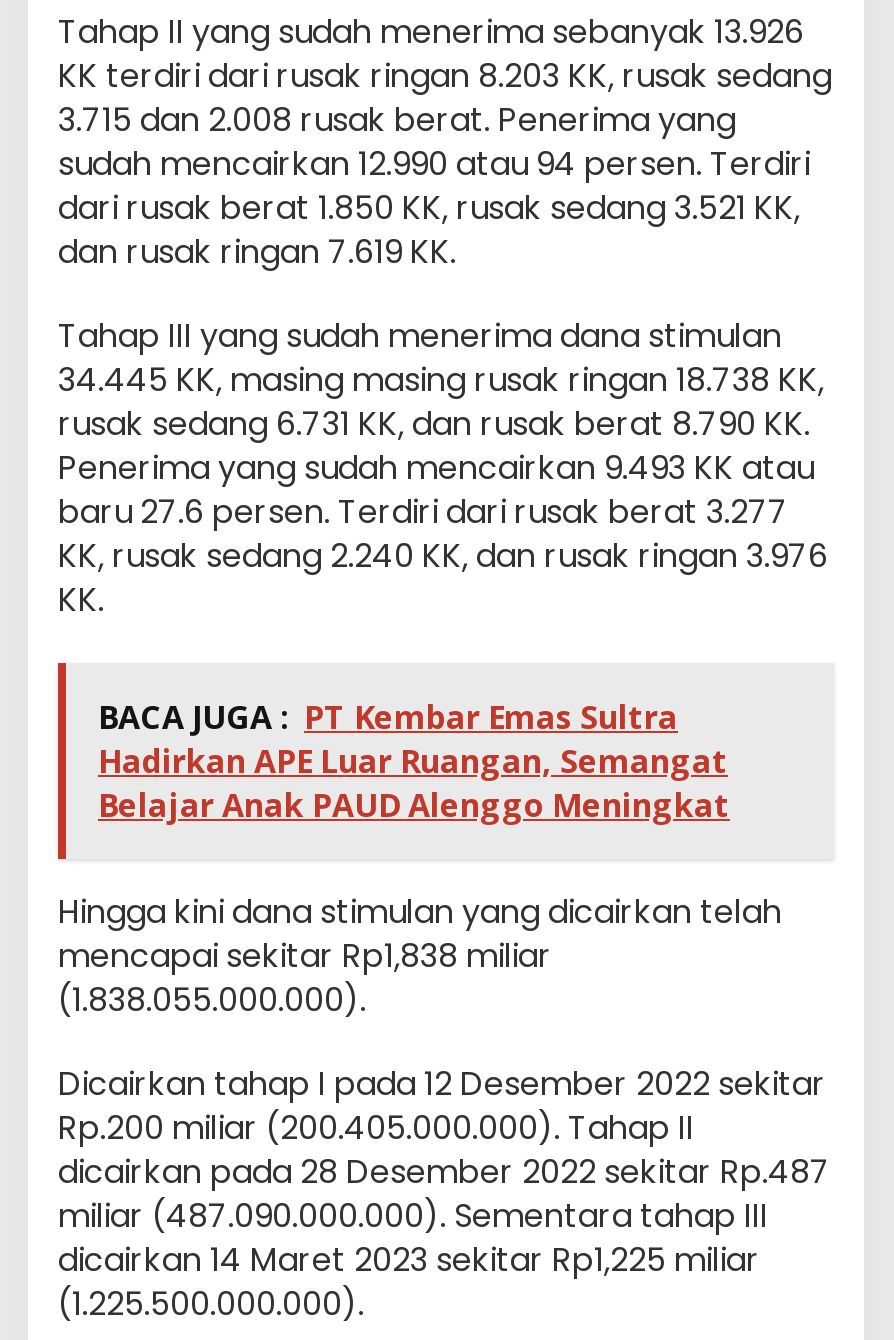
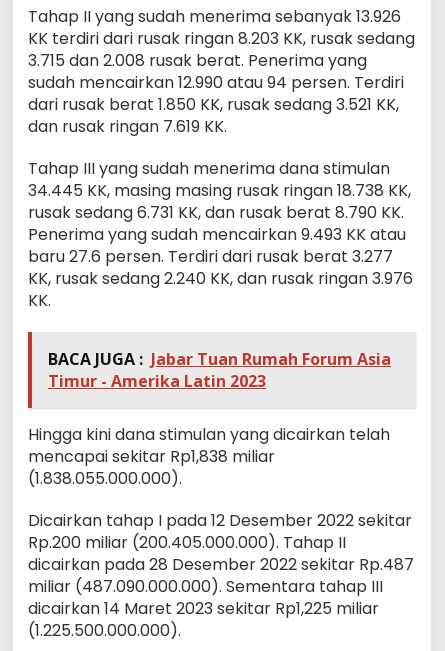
- BACA JUGA : PT Kembar Emas Sultra
- Hadirkan APE Luar Ruangan, Semangat
- Belajar Anak PAUD Alenggo Meningkat
+ BACA JUGA : Jabar Tuan Rumah Forum Asia
+ Timur - Amerika Latin 2023
